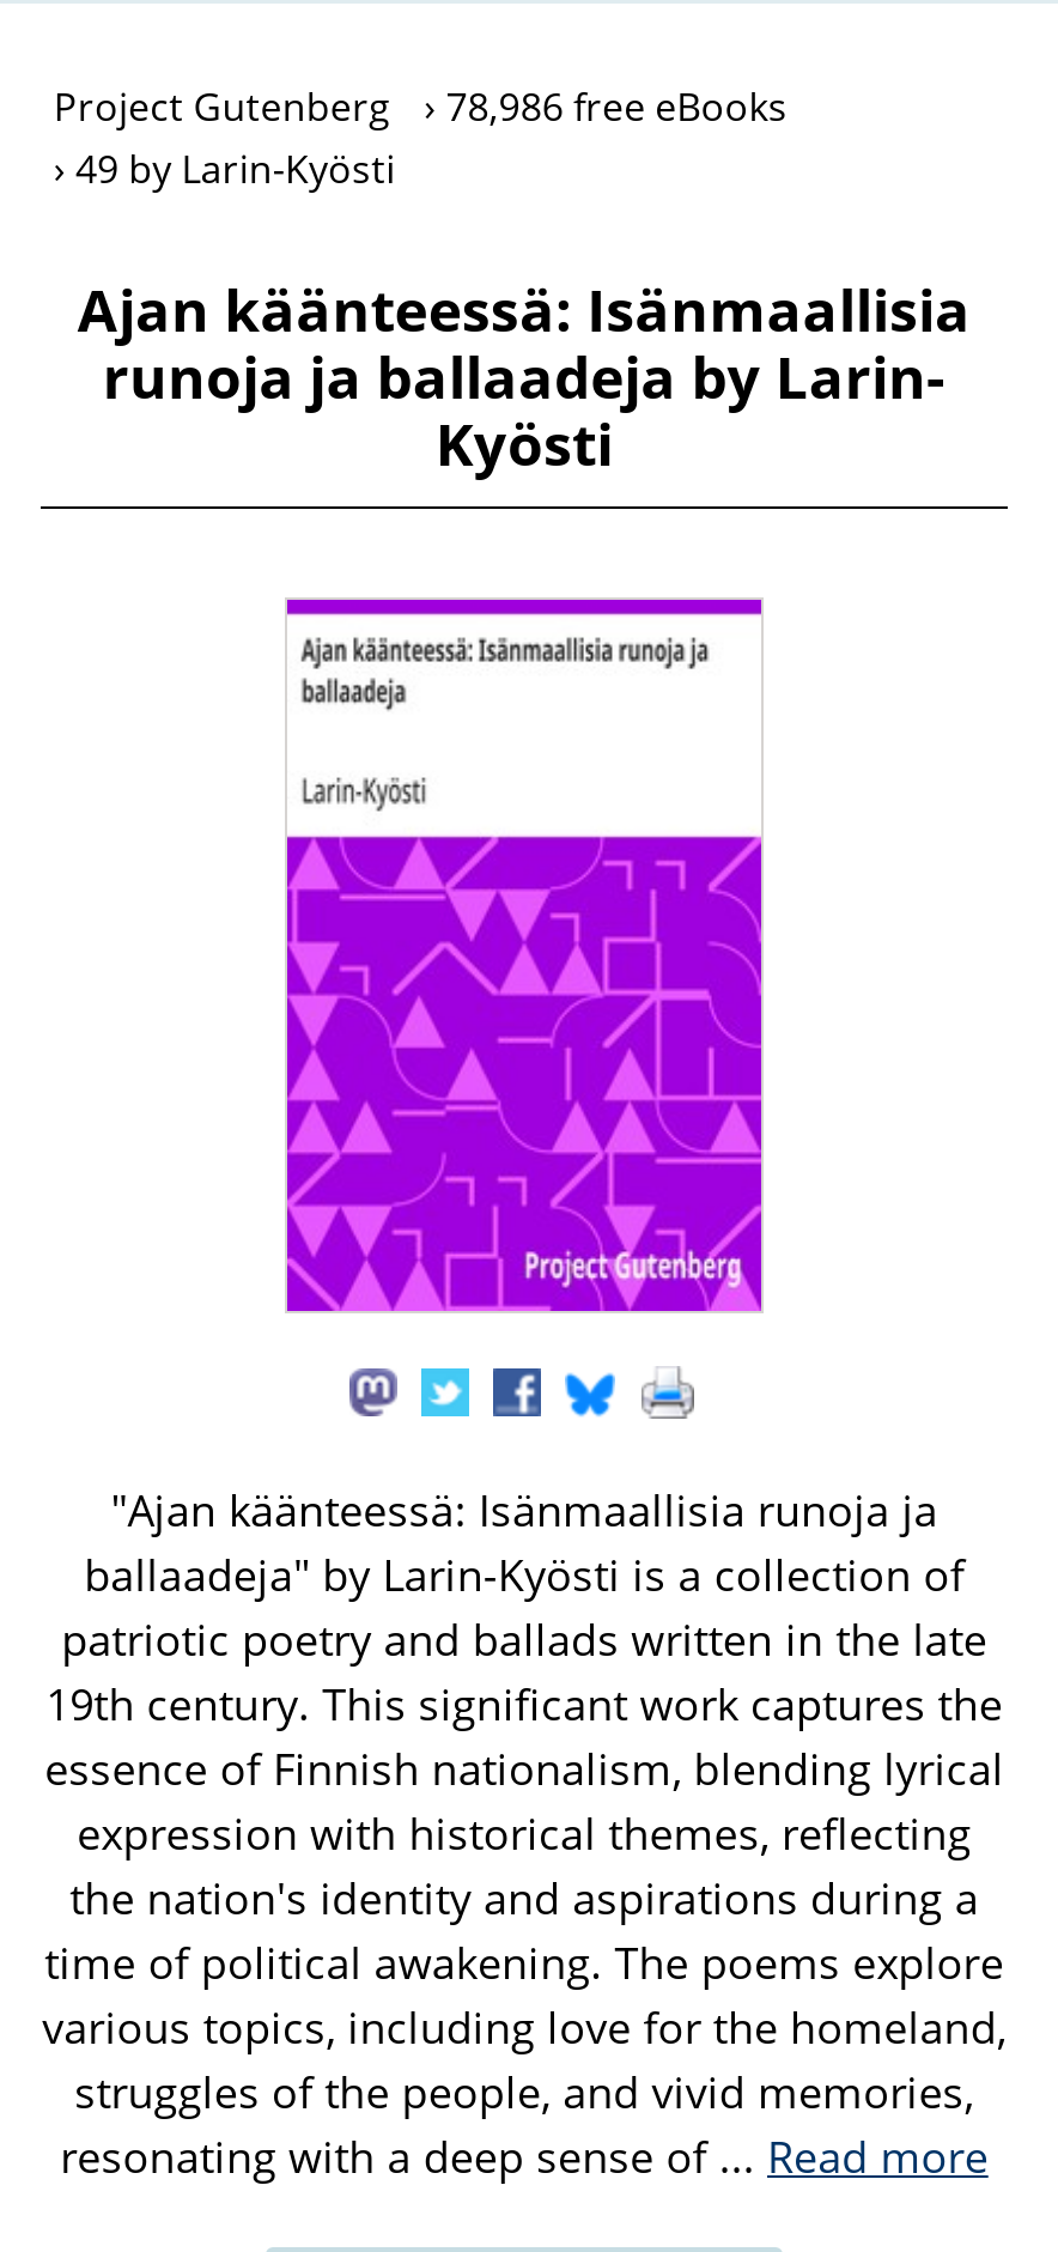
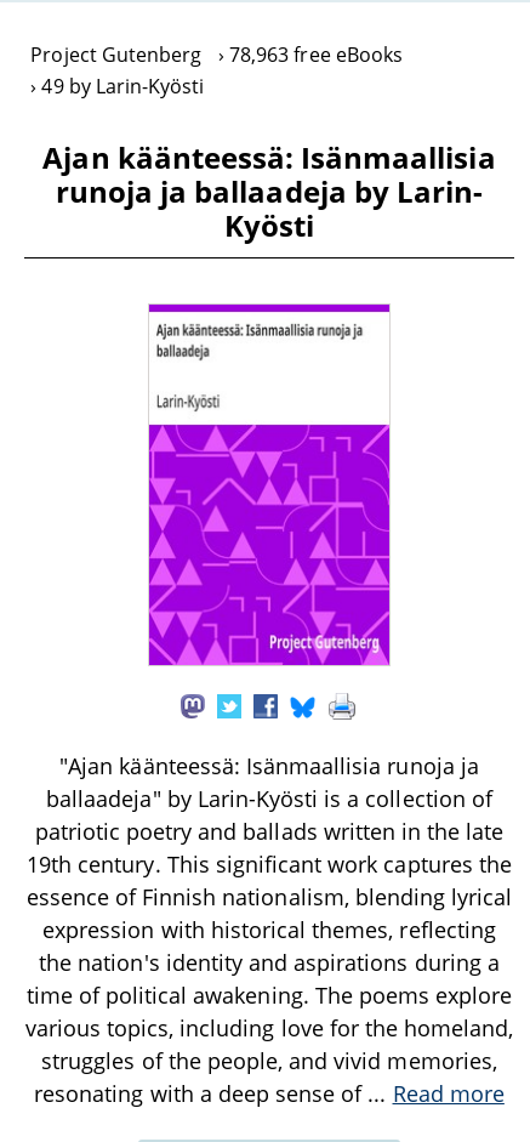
- Project Gutenberg 78,986 free eBooks
+ Project Gutenberg 78,963 free eBooks
